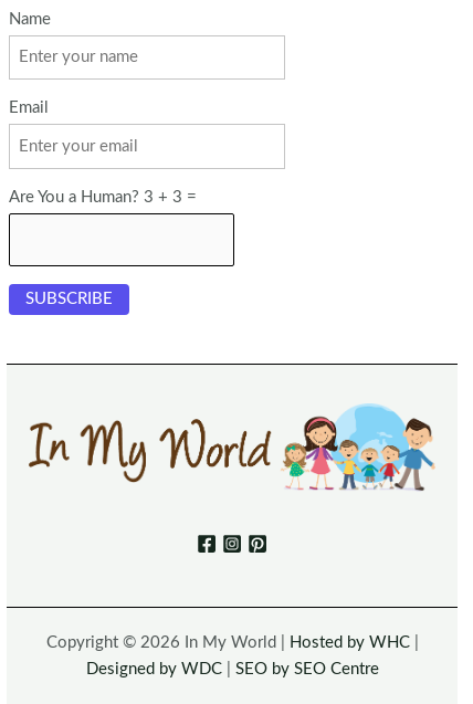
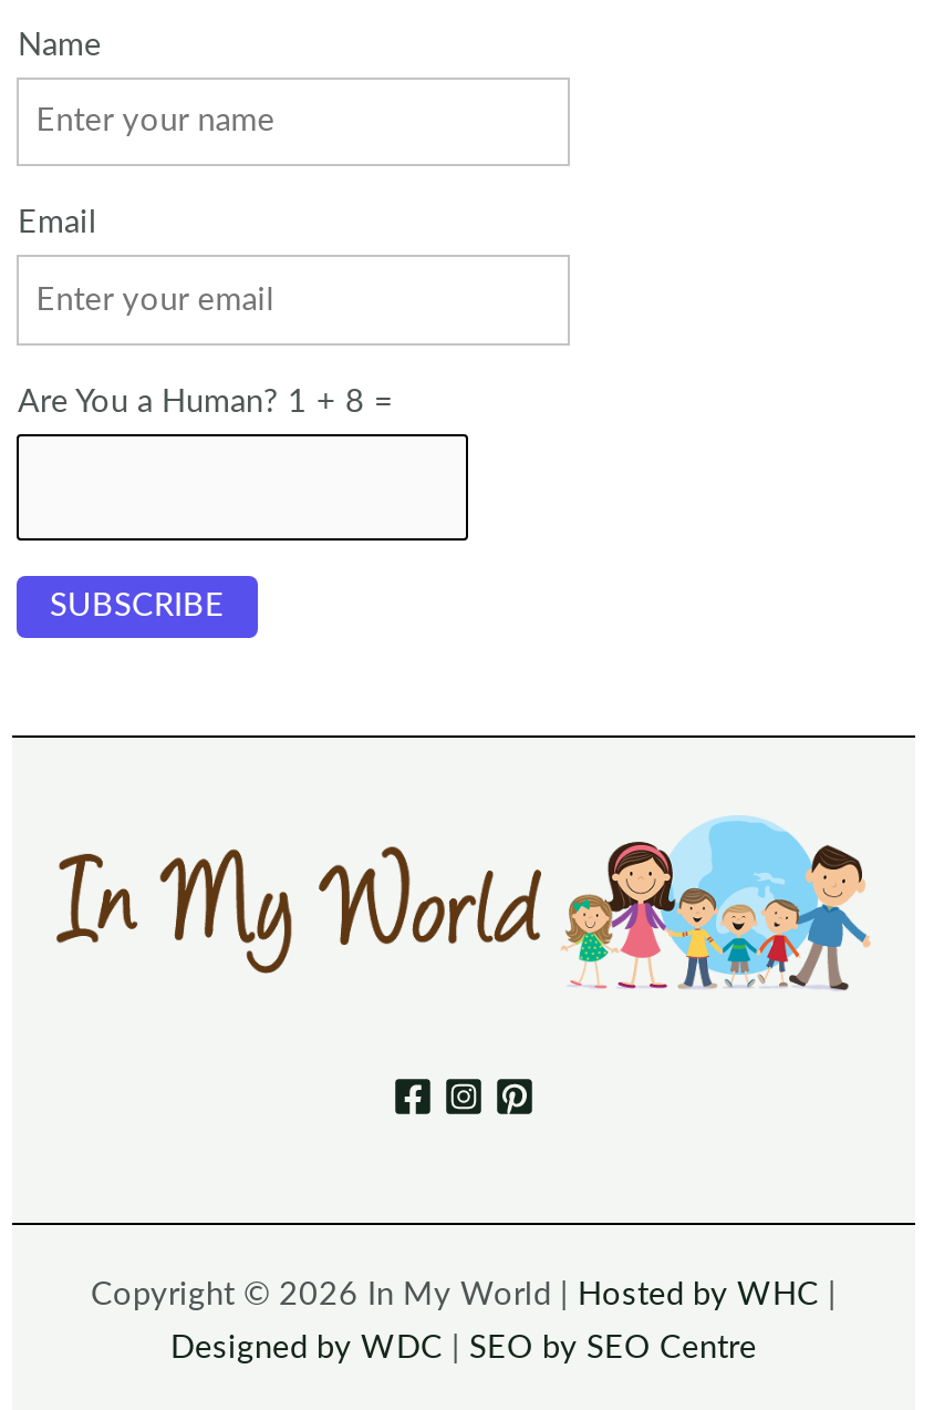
- Are You a Human? 3 + 3 =
+ Are You a Human? 1 + 8 =
